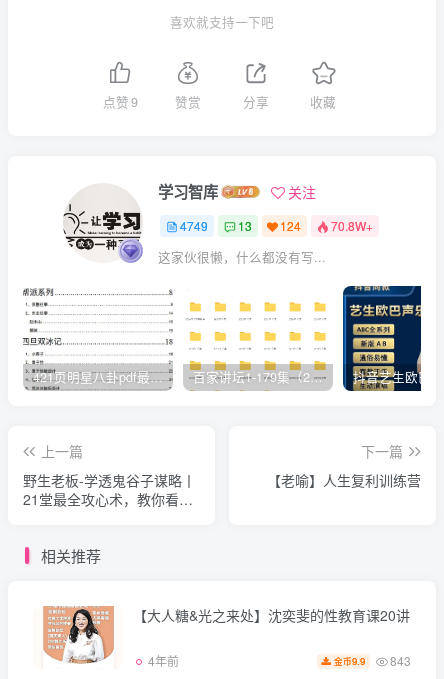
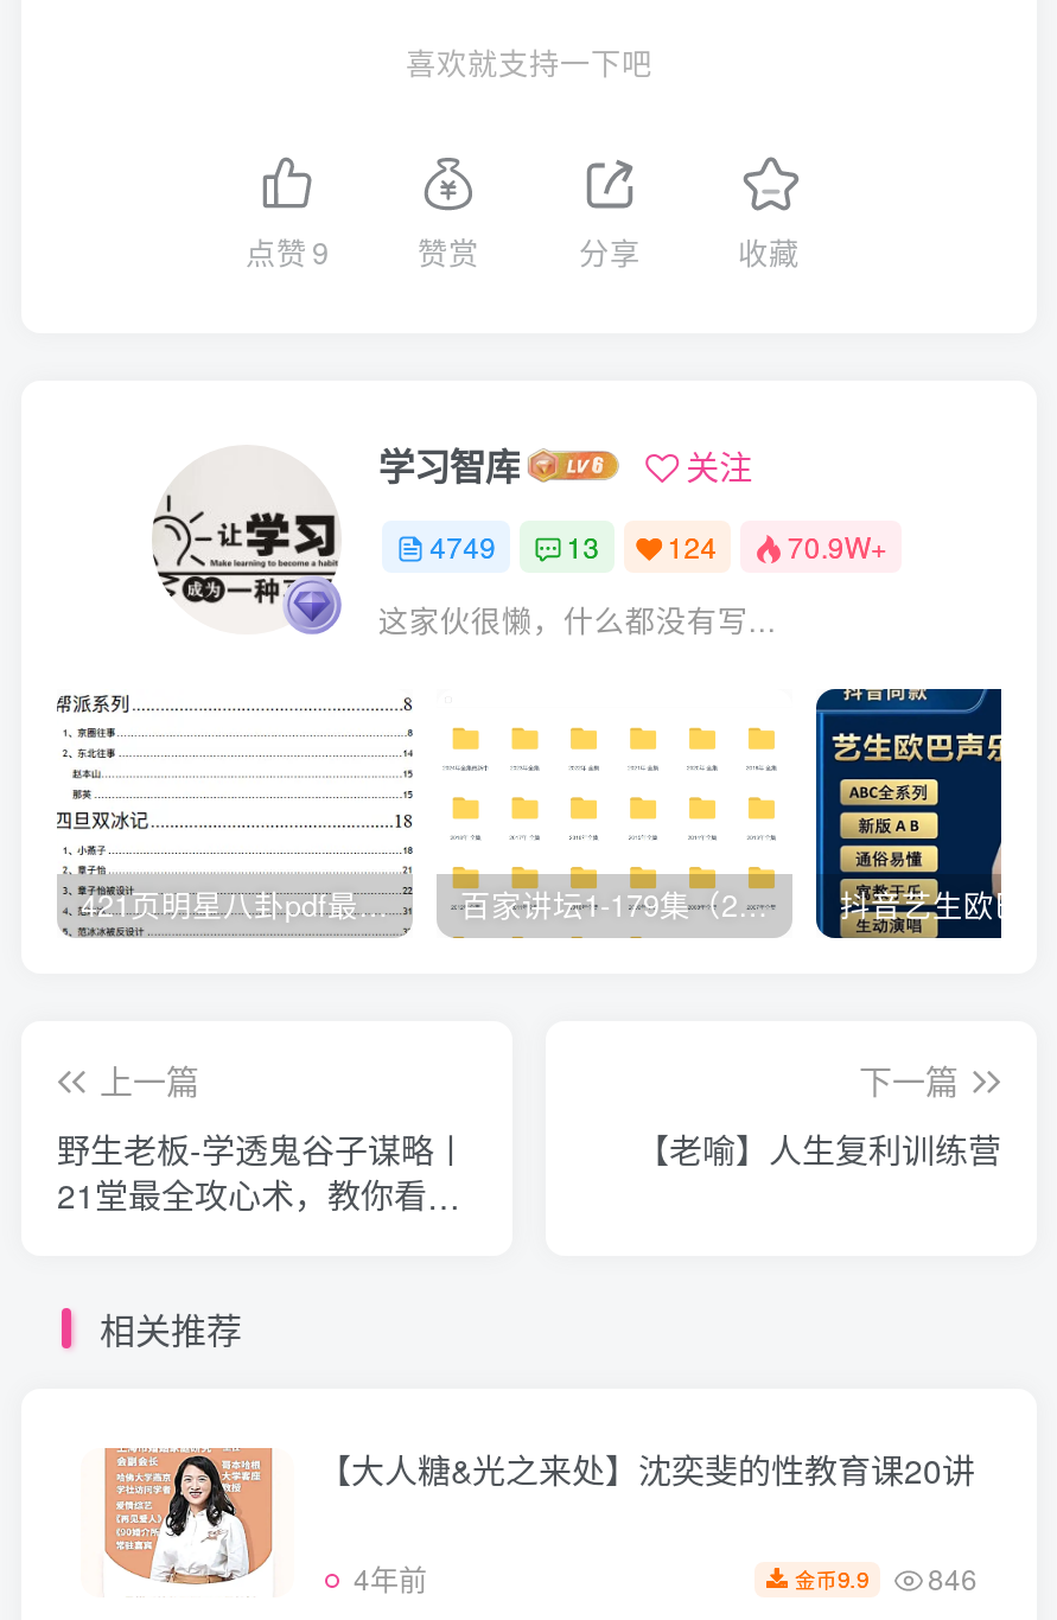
- 4749 13 124 70.8W+
+ 4749 13 124 70.9W+

- 金币9.9 843
+ 金币9.9 846
